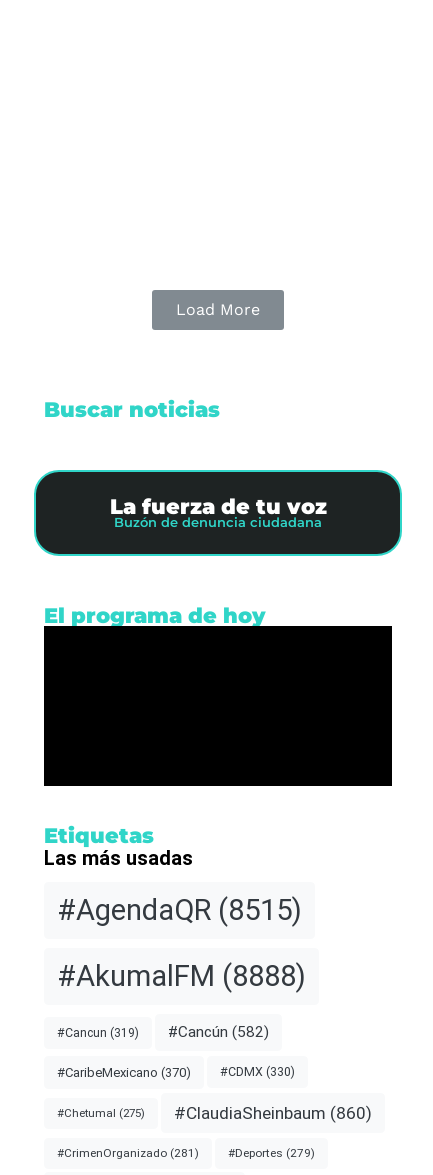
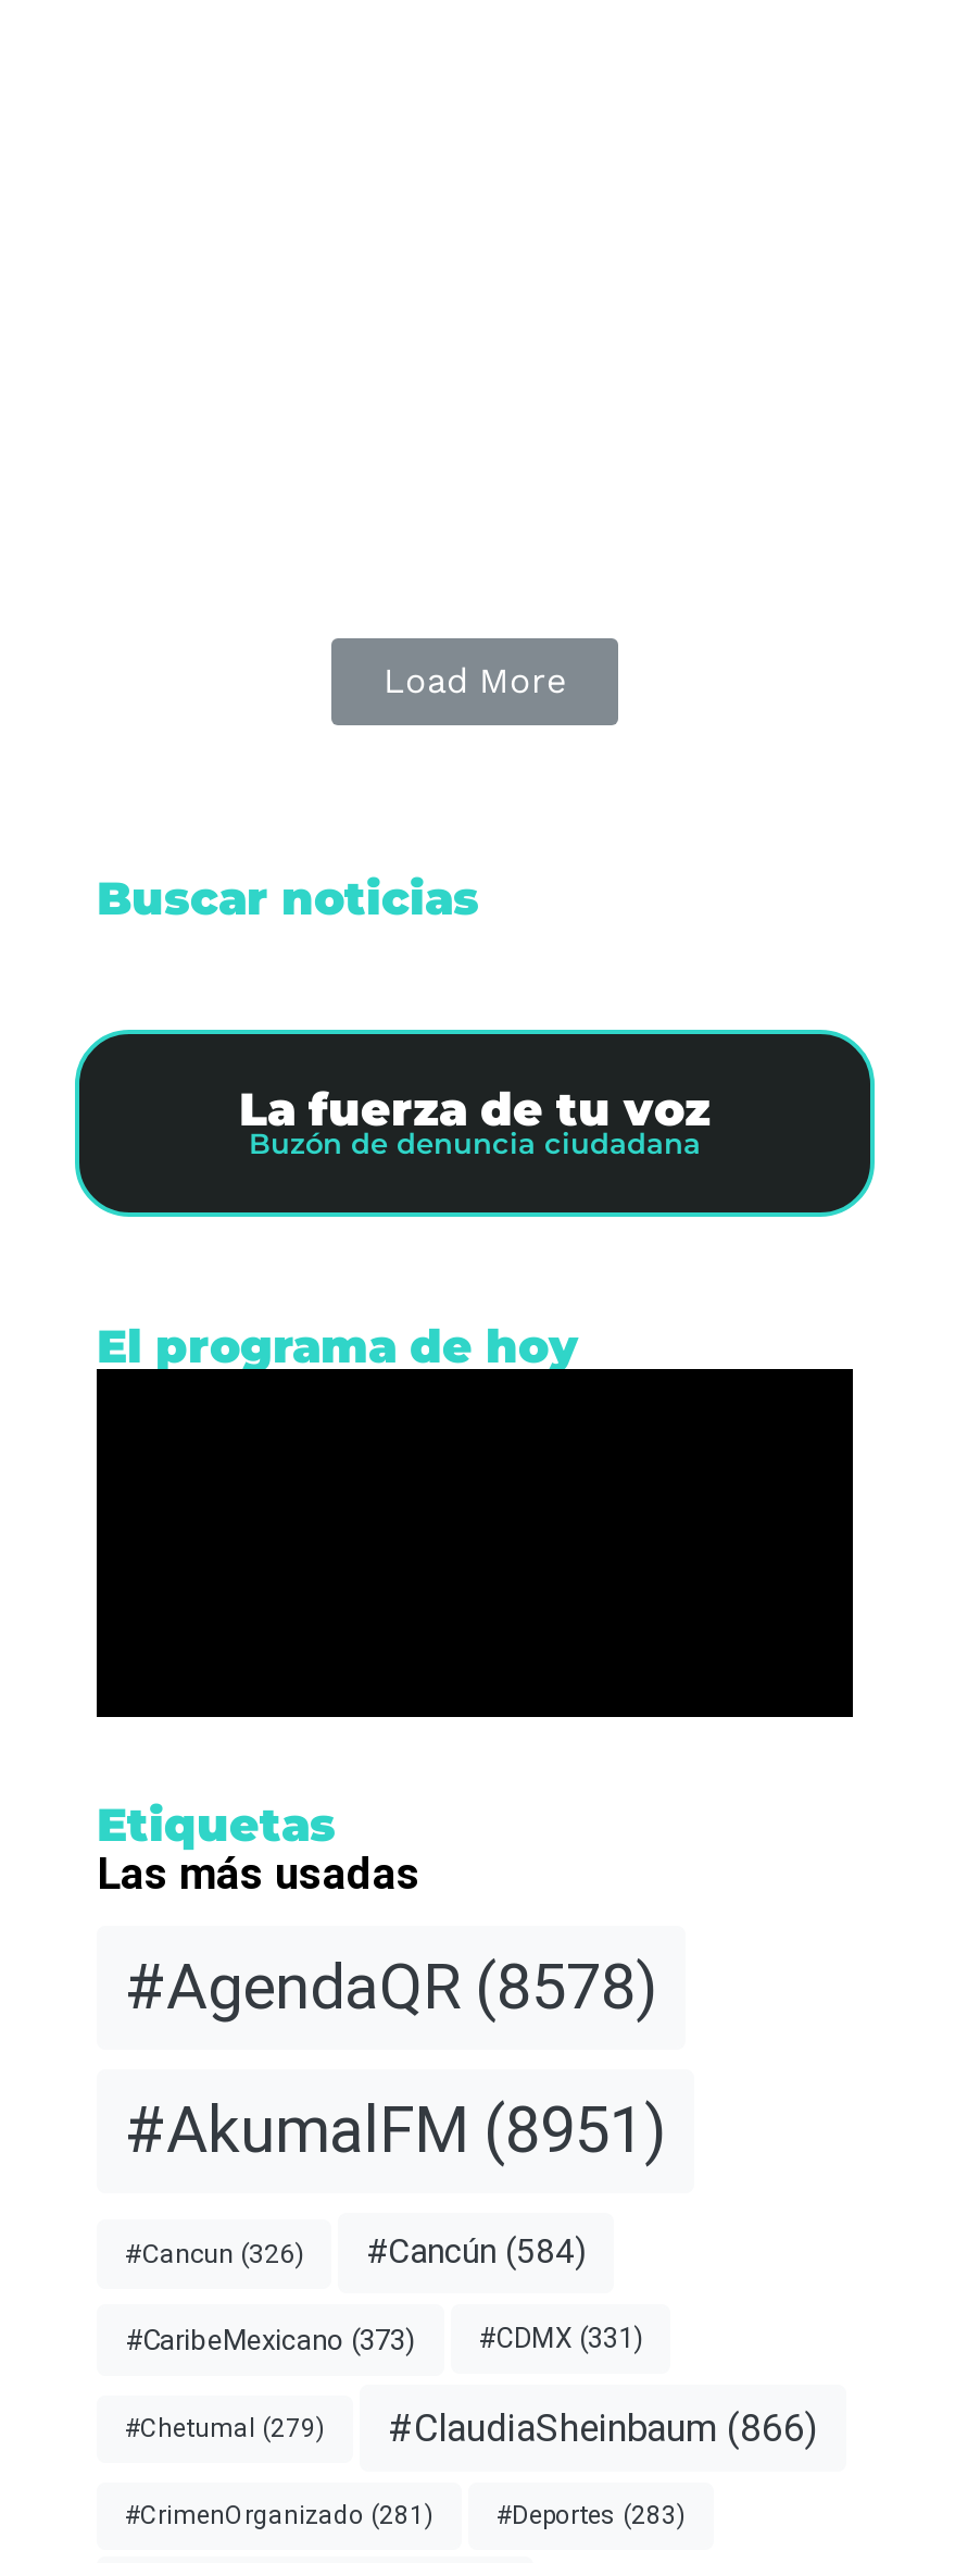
- #AgendaQR (8515)
+ #AgendaQR (8578)

- #AkumalFM (8888)
+ #AkumalFM (8951)

- #Cancun (319)
+ #Cancun (326)

- #Cancún (582)
+ #Cancún (584)

- #CaribeMexicano (370)
+ #CaribeMexicano (373)

- #CDMX (330)
+ #CDMX (331)

- #Chetumal (275)
+ #Chetumal (279)

- #ClaudiaSheinbaum (860)
+ #ClaudiaSheinbaum (866)

- #Deportes (279)
+ #Deportes (283)
